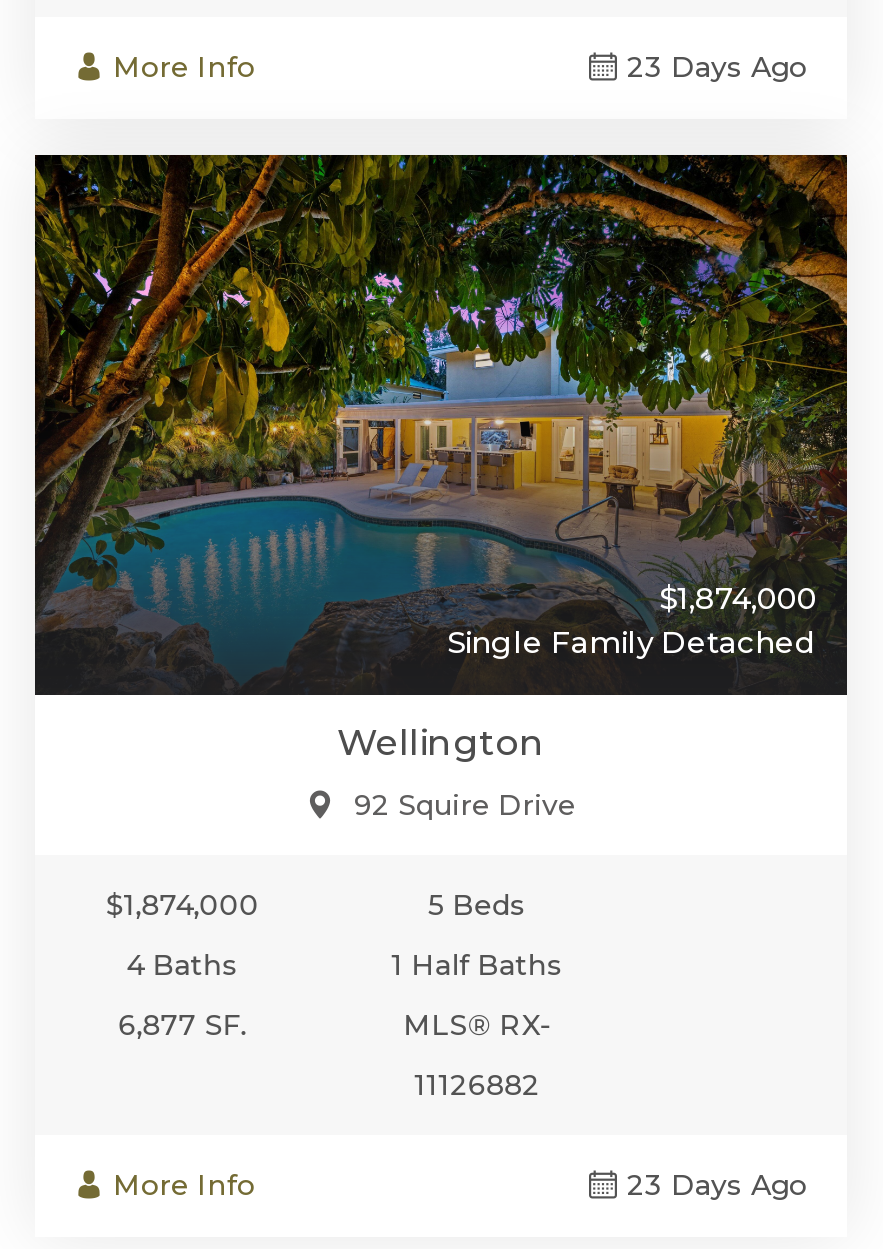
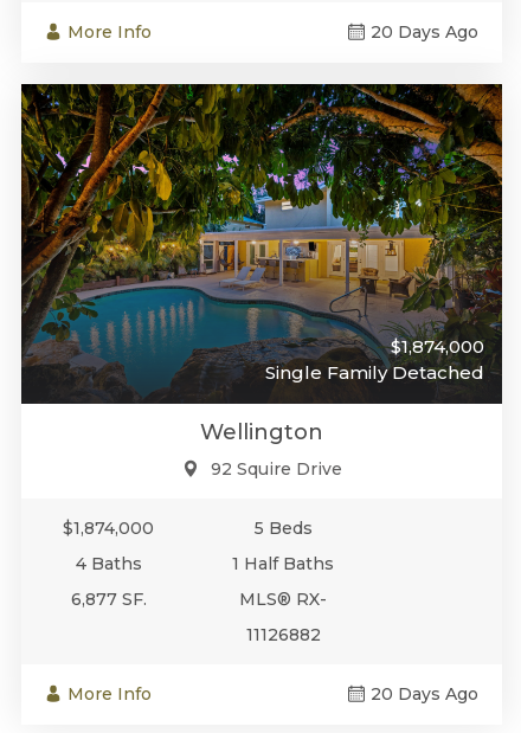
- 23 Days Ago
+ 20 Days Ago

- 23 Days Ago
+ 20 Days Ago
